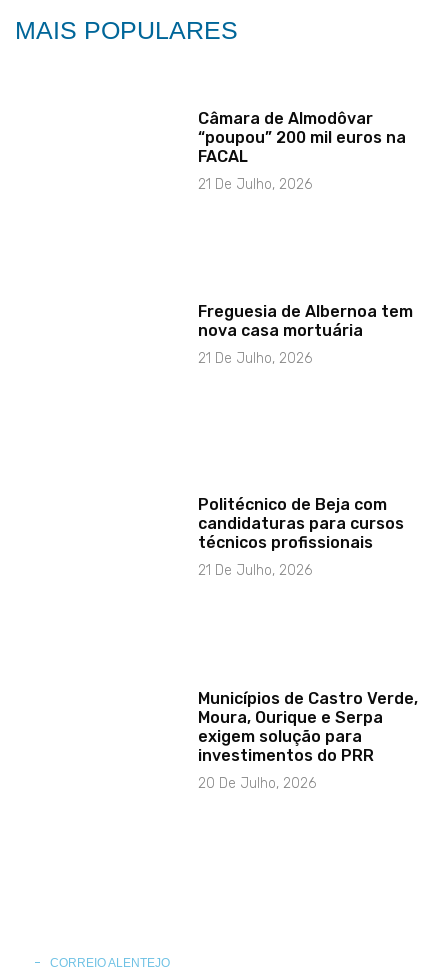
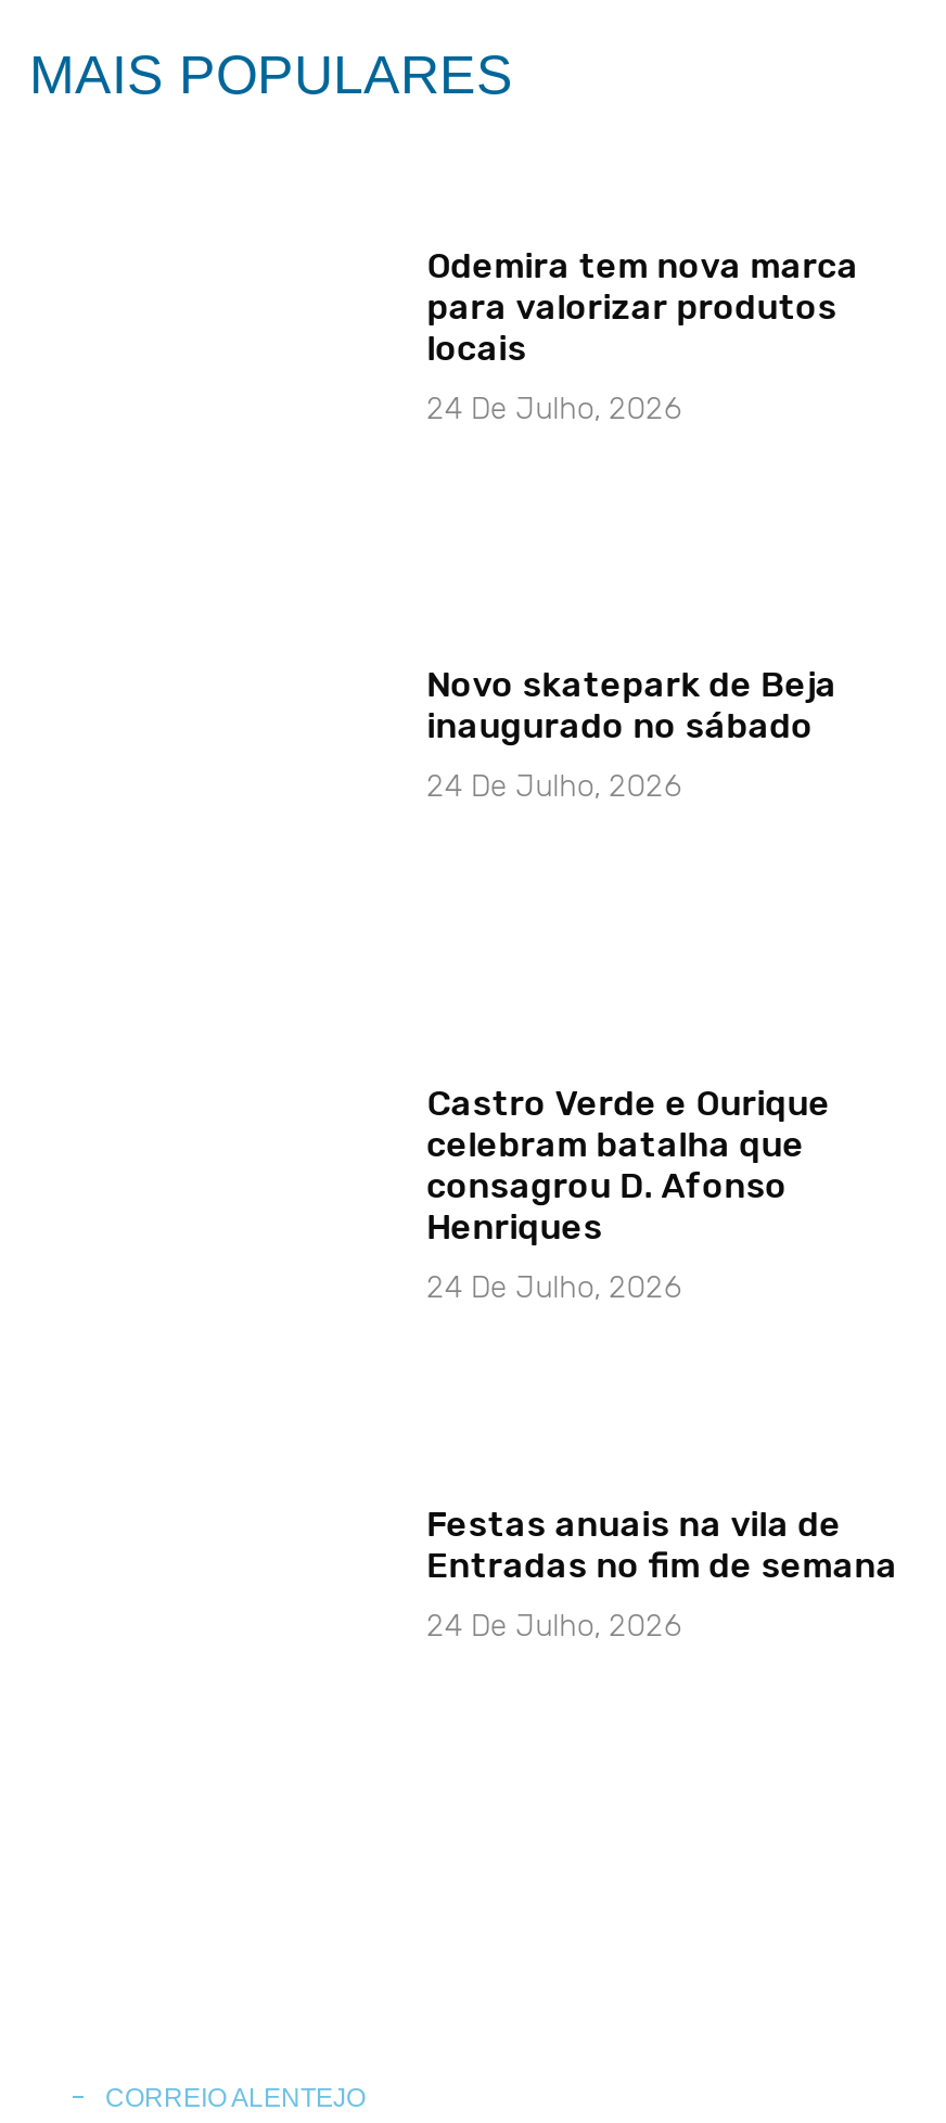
- Câmara de Almodôvar
- “poupou” 200 mil euros na
- FACAL
+ Odemira tem nova marca
+ para valorizar produtos
+ locais

- 21 De Julho, 2026
+ 24 De Julho, 2026

- Freguesia de Albernoa tem
- nova casa mortuária
+ Novo skatepark de Beja
+ inaugurado no sábado

- 21 De Julho, 2026
+ 24 De Julho, 2026

- Politécnico de Beja com
- candidaturas para cursos
- técnicos profissionais
+ Castro Verde e Ourique
+ celebram batalha que
+ consagrou D. Afonso
+ Henriques

- 21 De Julho, 2026
+ 24 De Julho, 2026

- Municípios de Castro Verde,
- Moura, Ourique e Serpa
- exigem solução para
- investimentos do PRR
+ Festas anuais na vila de
+ Entradas no fim de semana

- 20 De Julho, 2026
+ 24 De Julho, 2026
